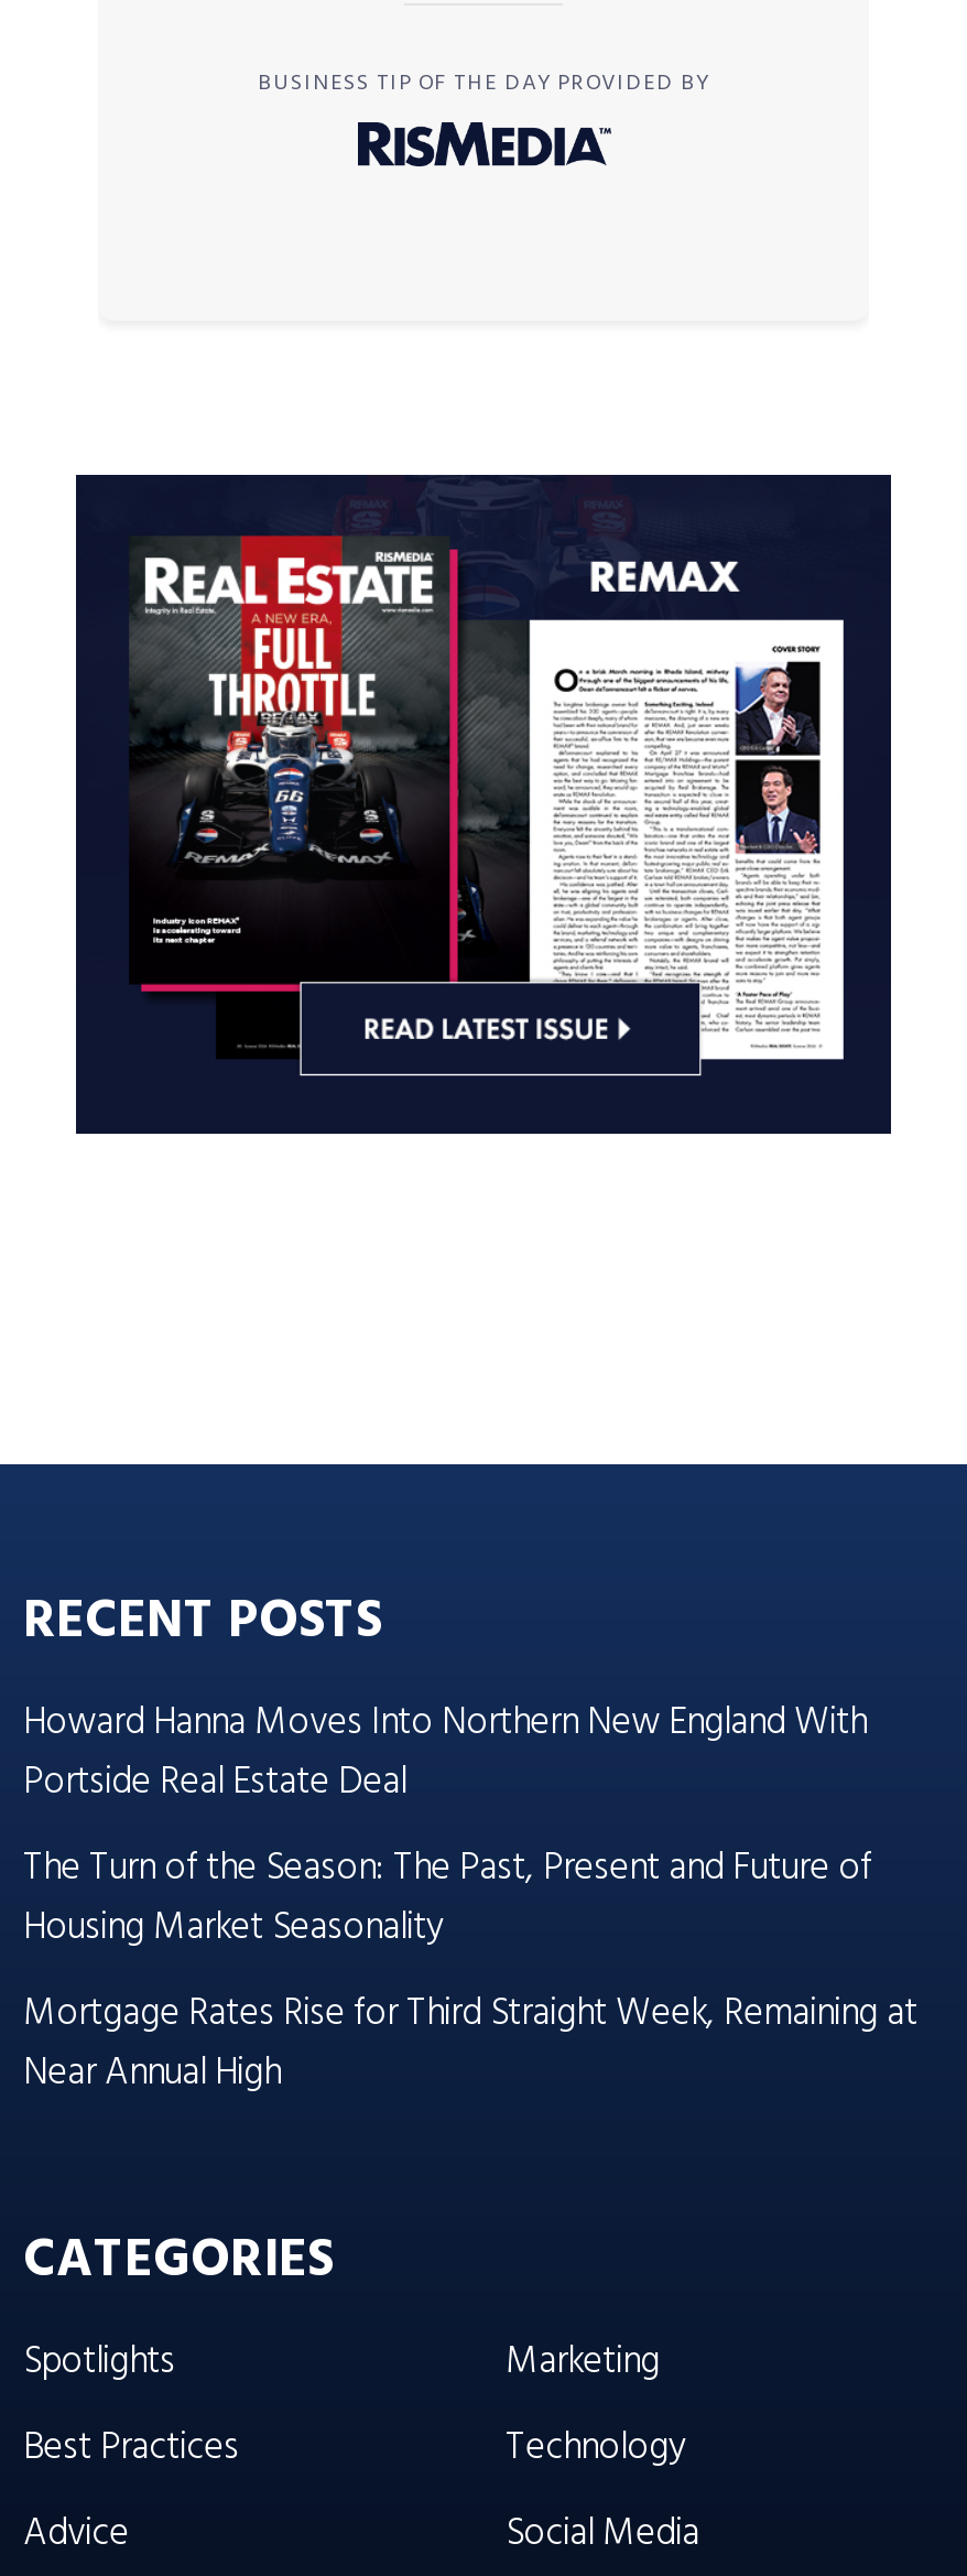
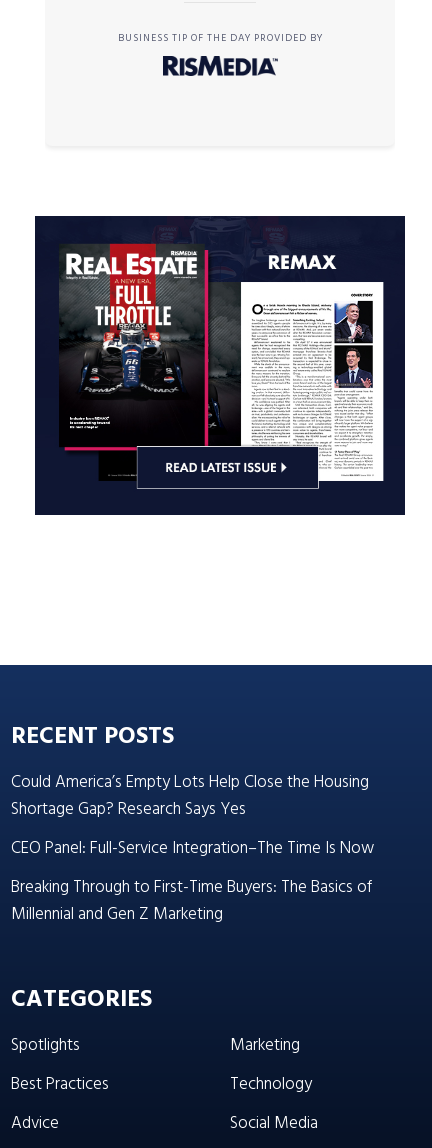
- Howard Hanna Moves Into Northern New England With
- Portside Real Estate Deal
- The Turn of the Season: The Past, Present and Future of
- Housing Market Seasonality
- Mortgage Rates Rise for Third Straight Week, Remaining at
- Near Annual High
+ Could America’s Empty Lots Help Close the Housing
+ Shortage Gap? Research Says Yes
+ CEO Panel: Full-Service Integration–The Time Is Now
+ Breaking Through to First-Time Buyers: The Basics of
+ Millennial and Gen Z Marketing
